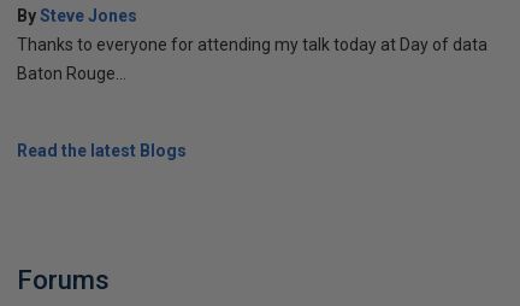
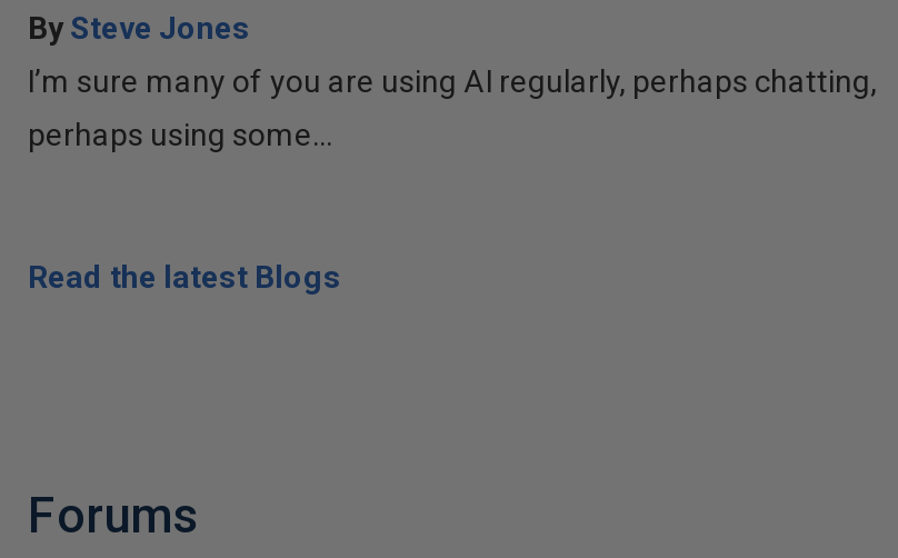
- Thanks to everyone for attending my talk today at Day of data
+ I’m sure many of you are using AI regularly, perhaps chatting,

- Baton Rouge...
+ perhaps using some...
